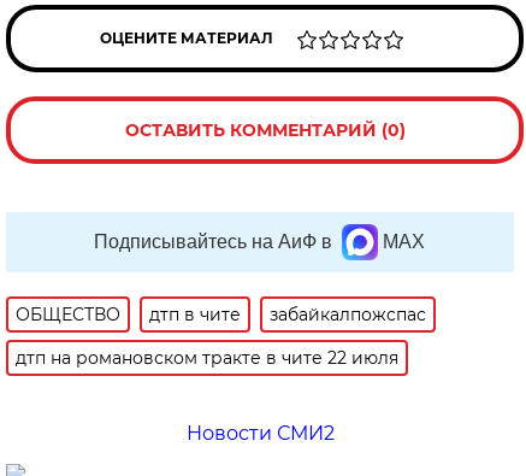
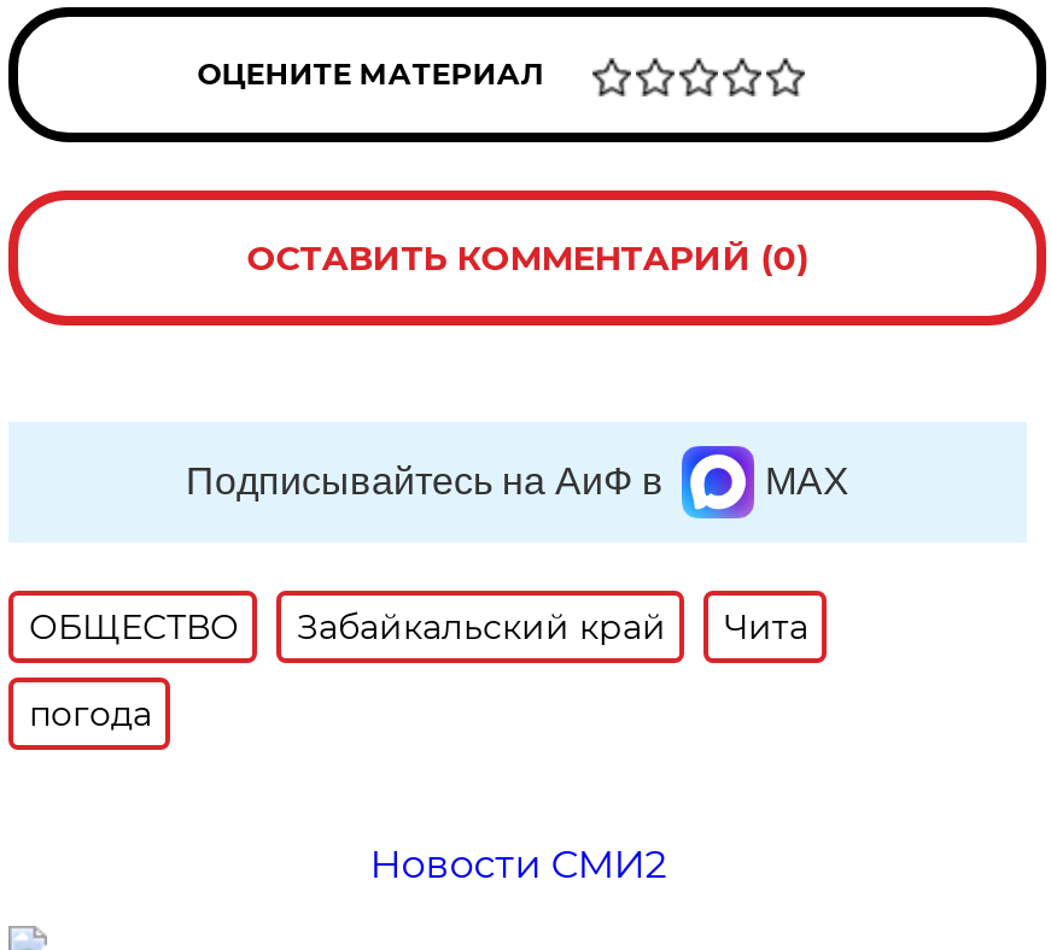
- дтп в чите
- забайкалпожспас
+ Забайкальский край
+ Чита

- дтп на романовском тракте в чите 22 июля
+ погода
